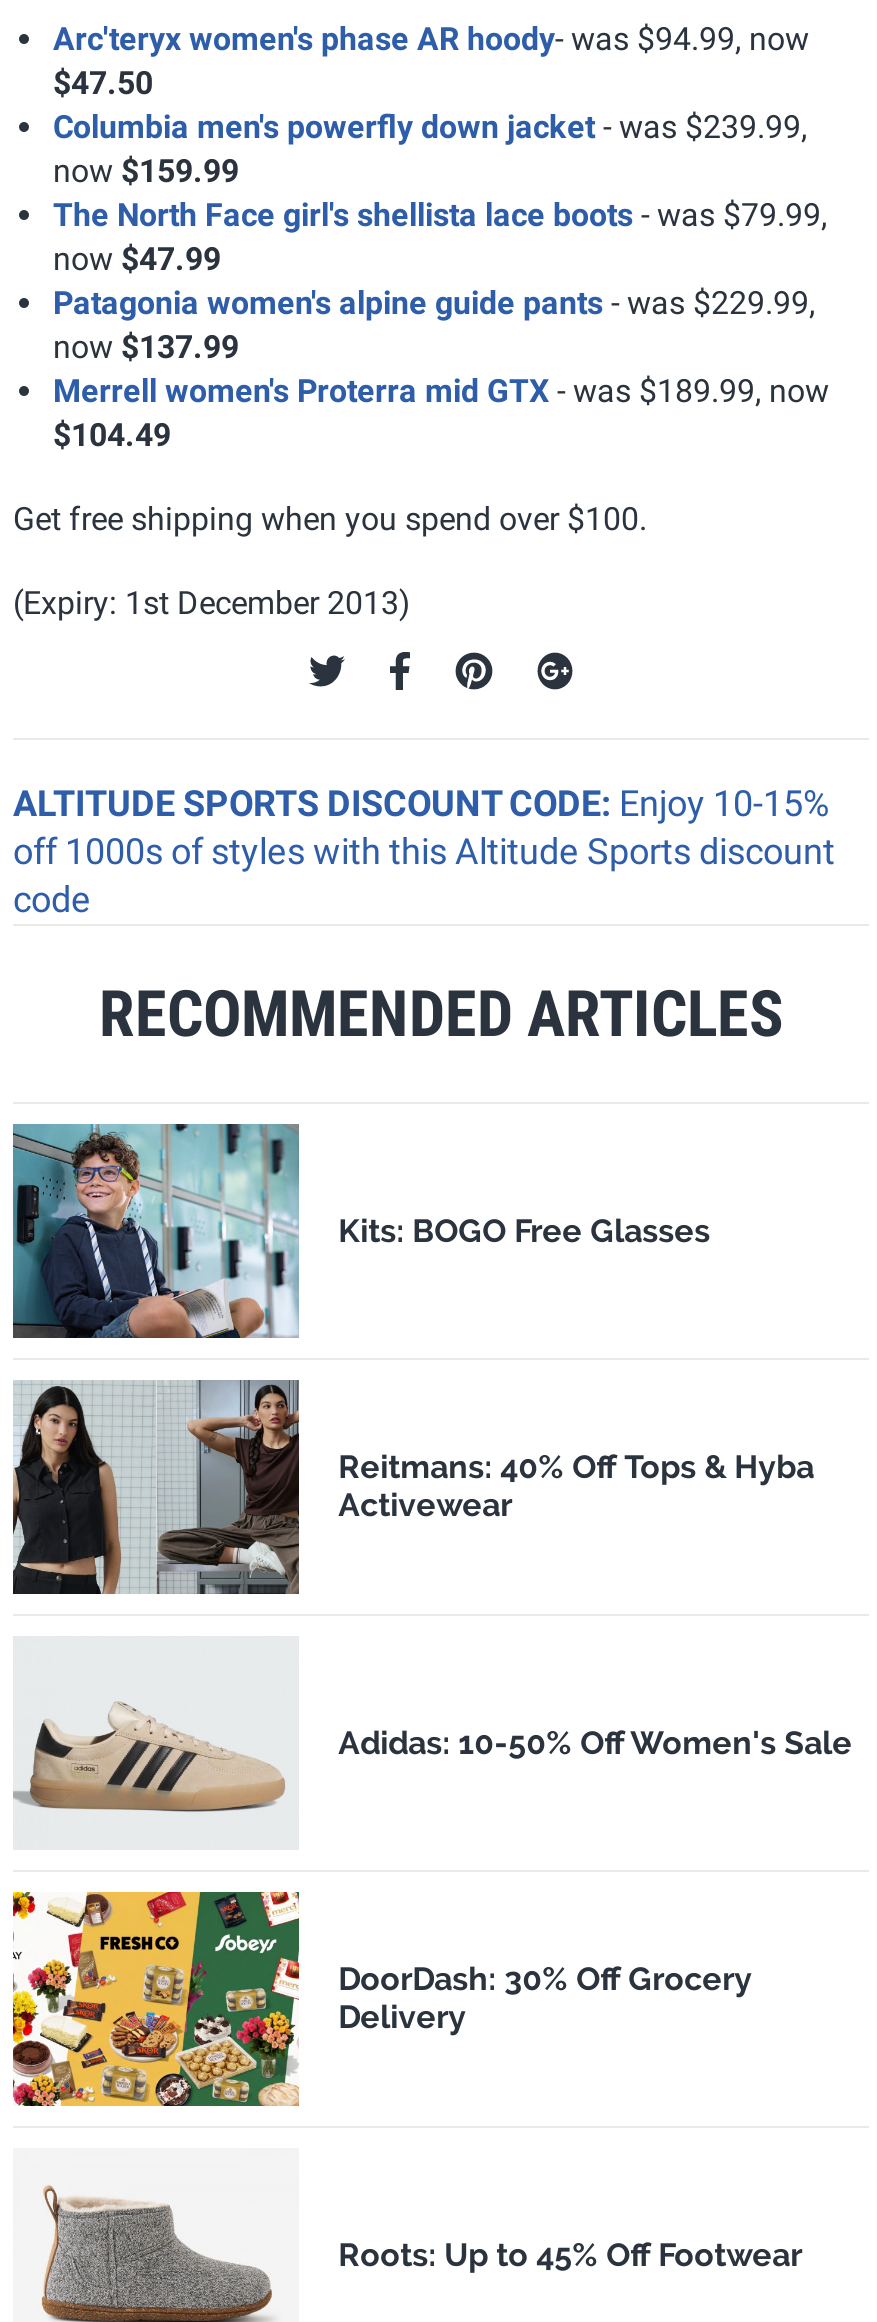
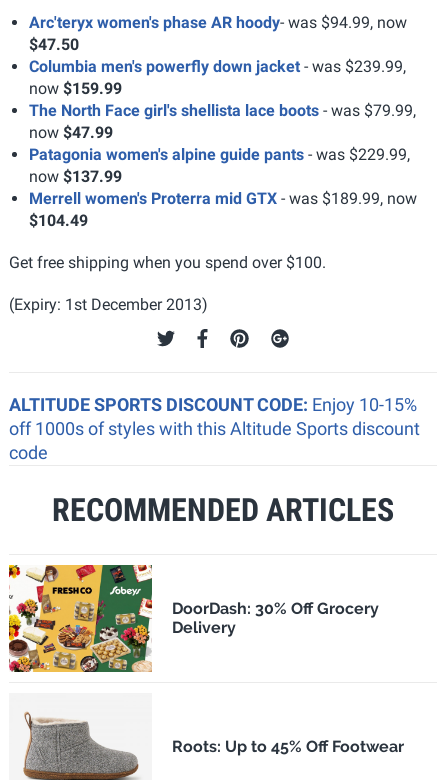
- [image]
- Kits: BOGO Free Glasses

- [image]
- Reitmans: 40% Off Tops & Hyba
- Activewear

- [image]
- Adidas: 10-50% Off Women's Sale
